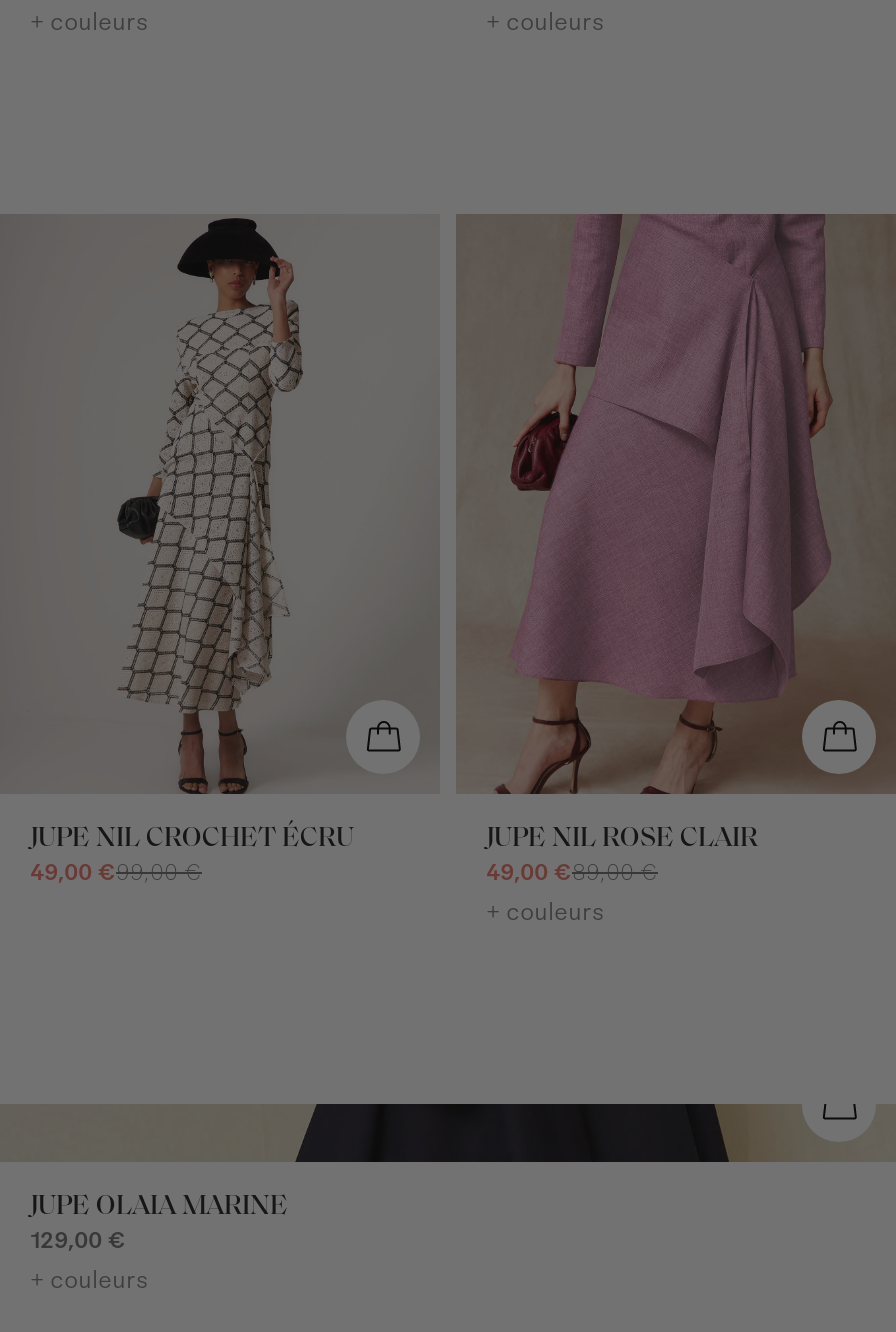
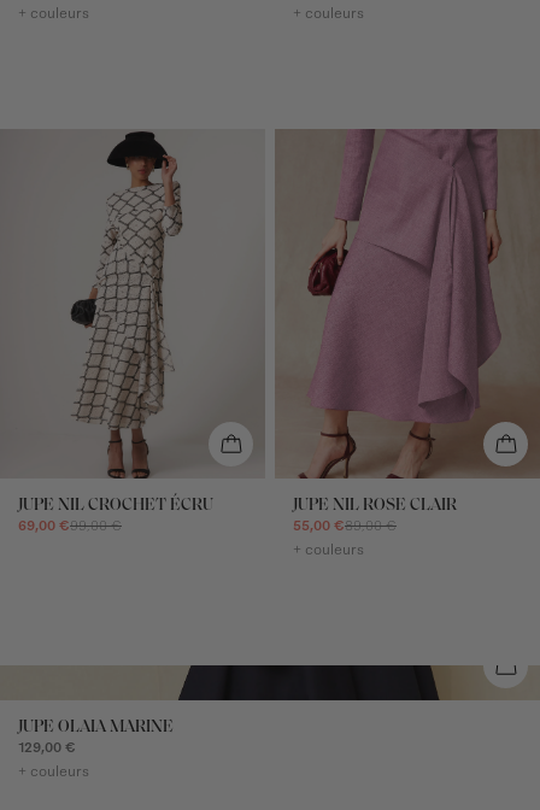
- 49,00 €
+ 69,00 €

- 49,00 €
+ 55,00 €
